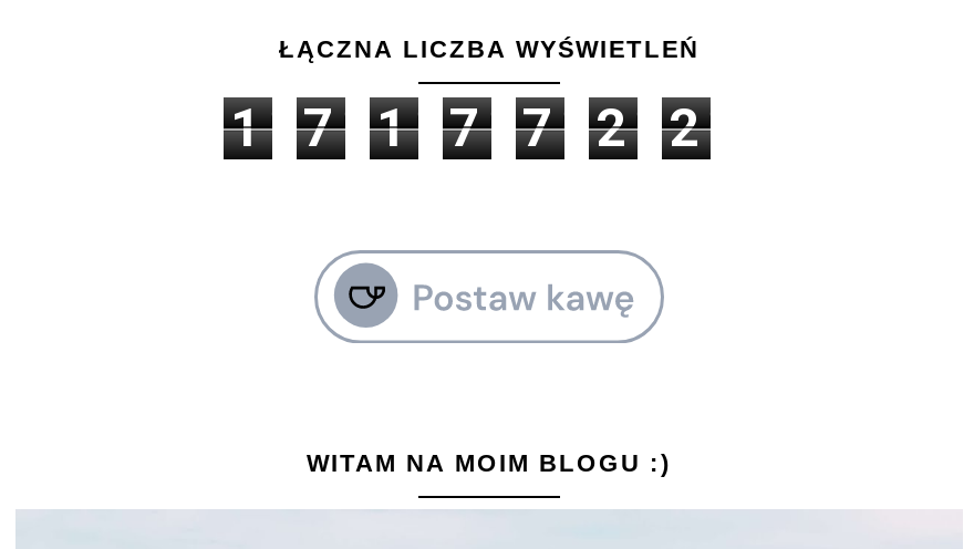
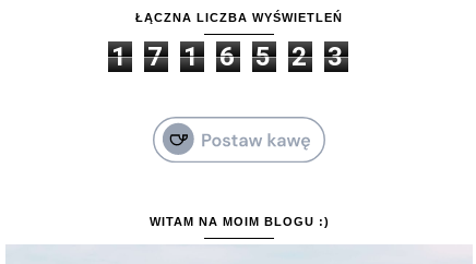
- 7
+ 6

- 7
+ 5

- 2
+ 3
